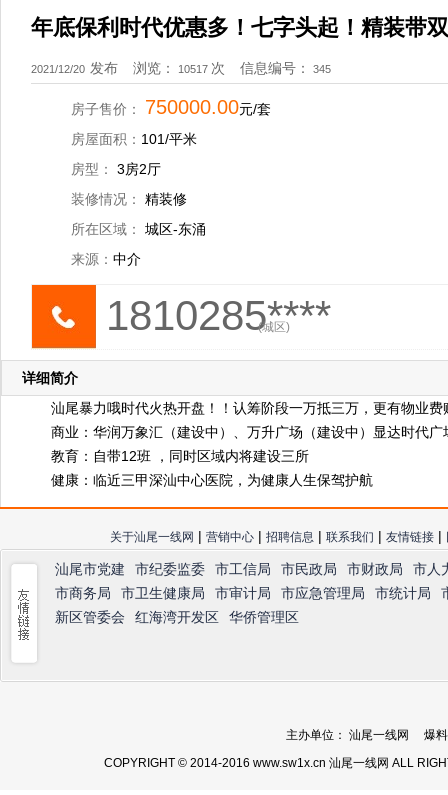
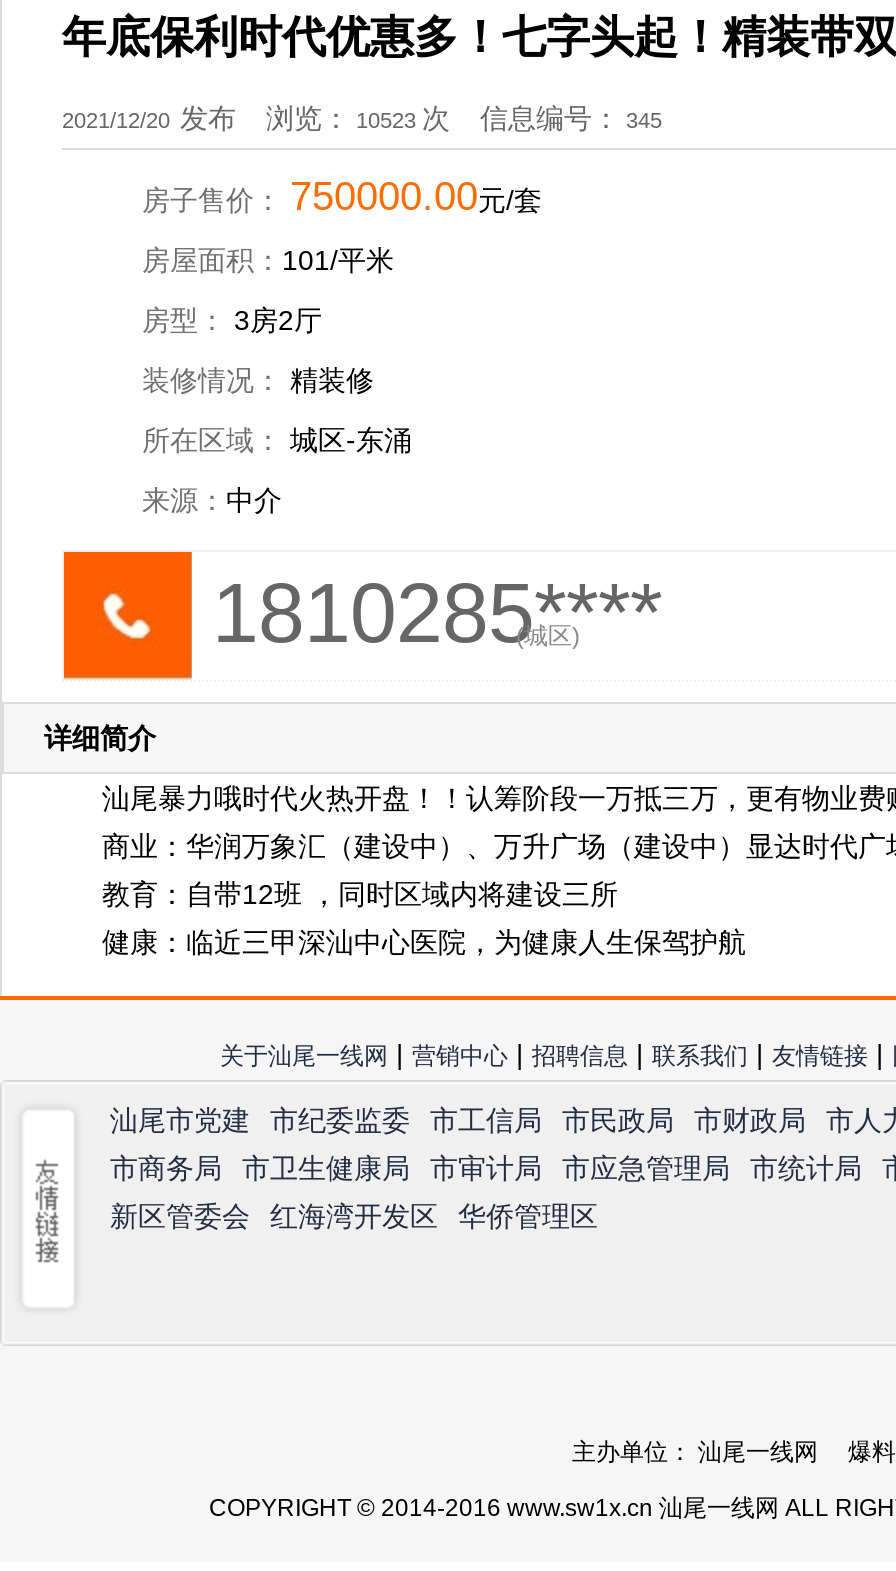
- 2021/12/20 发布 浏览：10517次 信息编号：345
+ 2021/12/20 发布 浏览：10523次 信息编号：345
